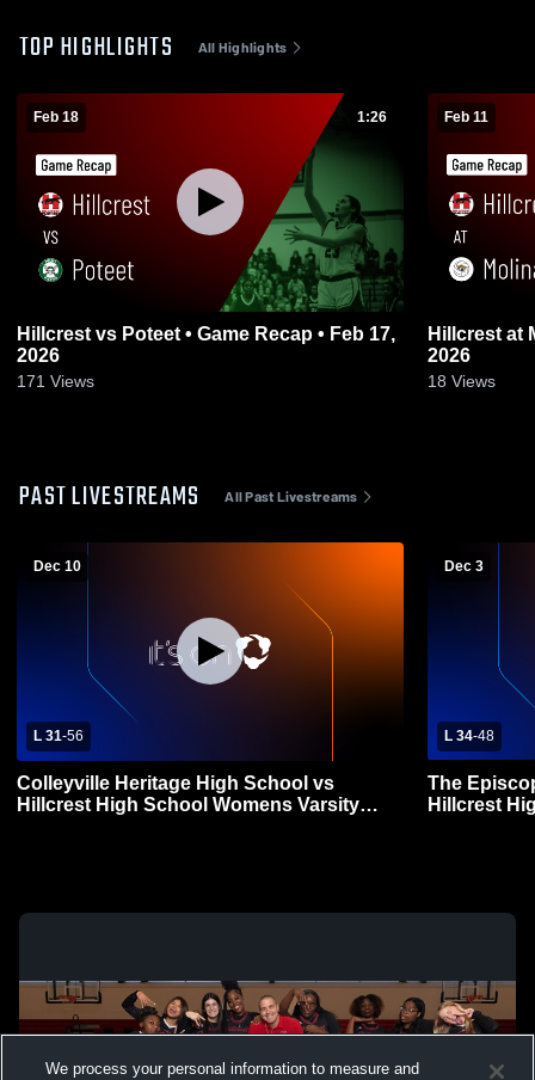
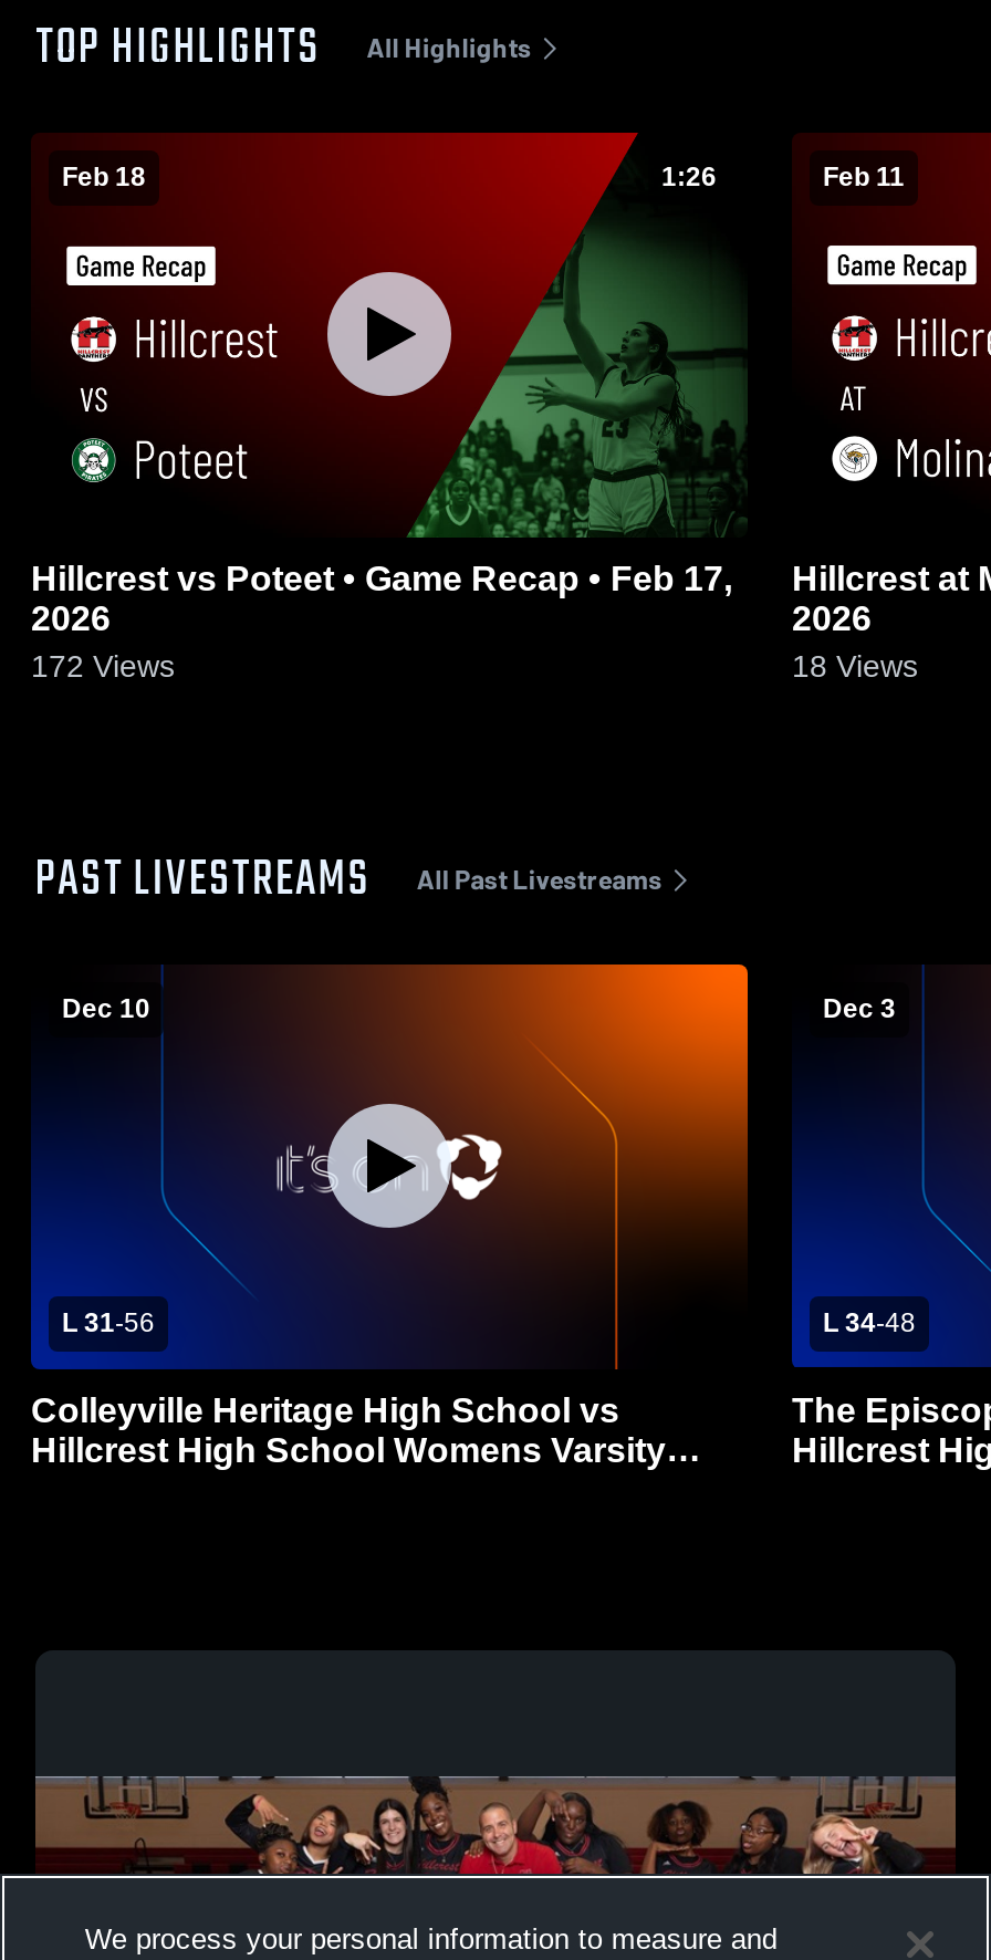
- 171 Views
+ 172 Views
